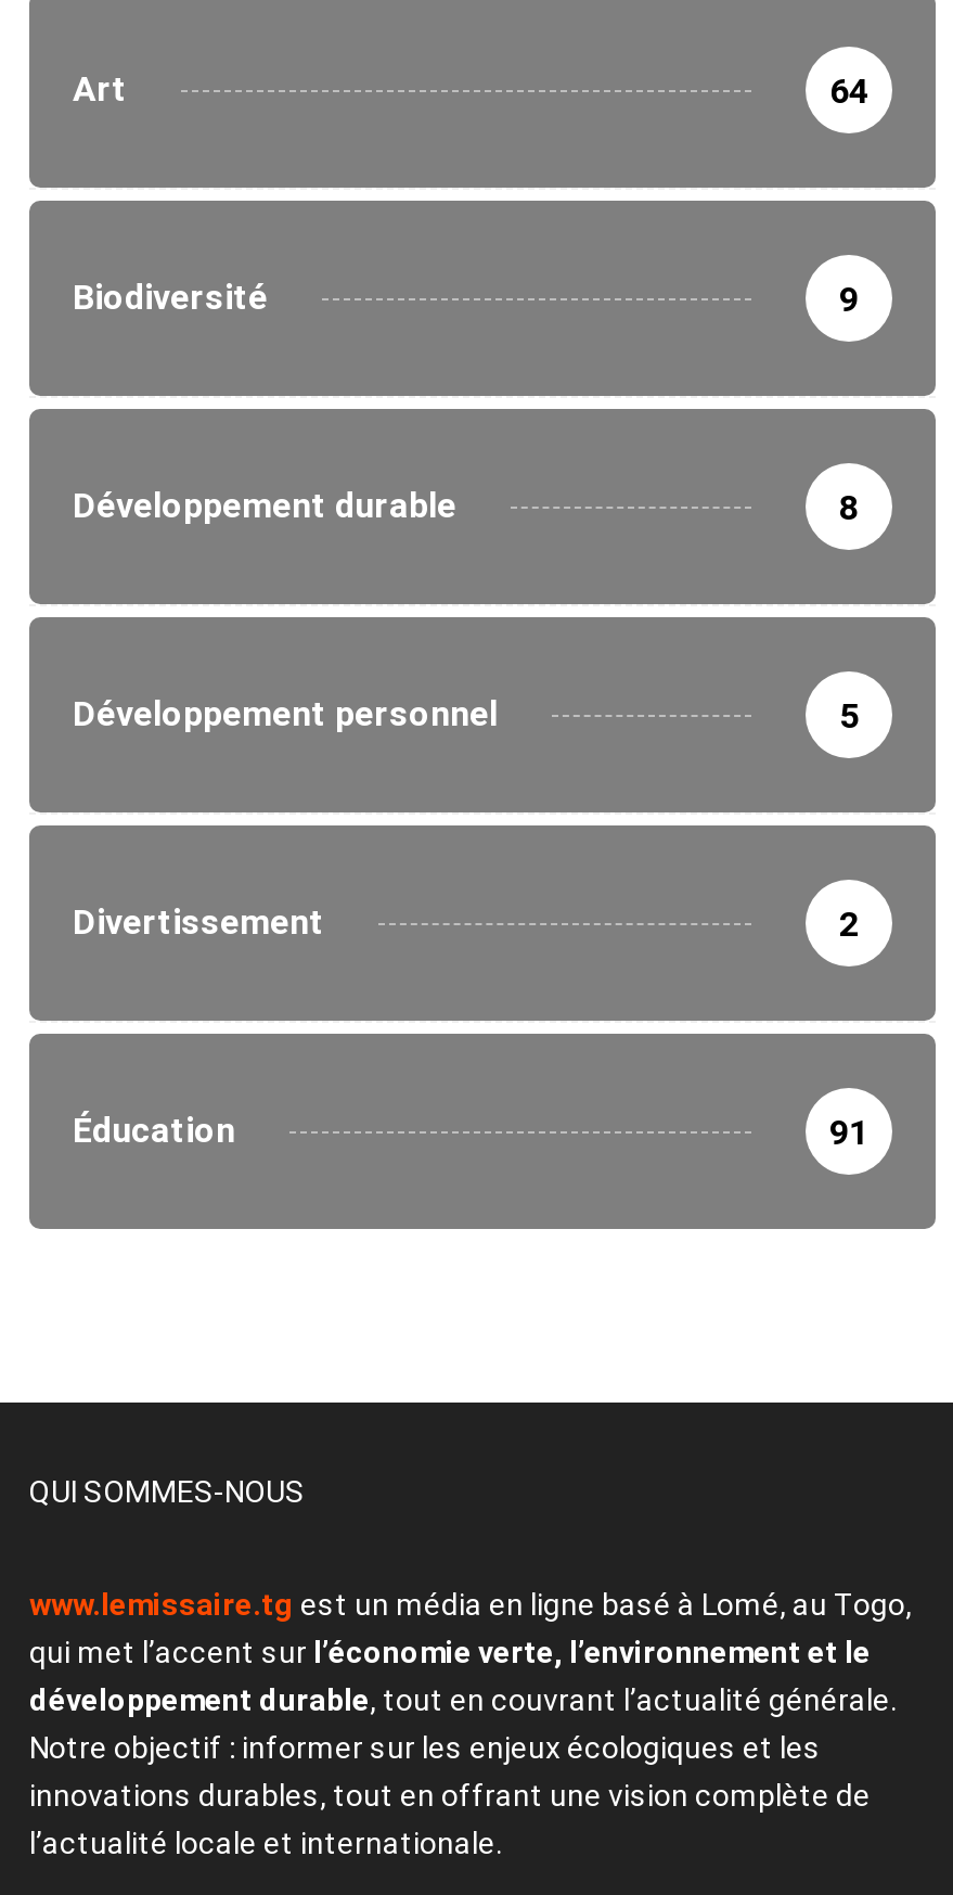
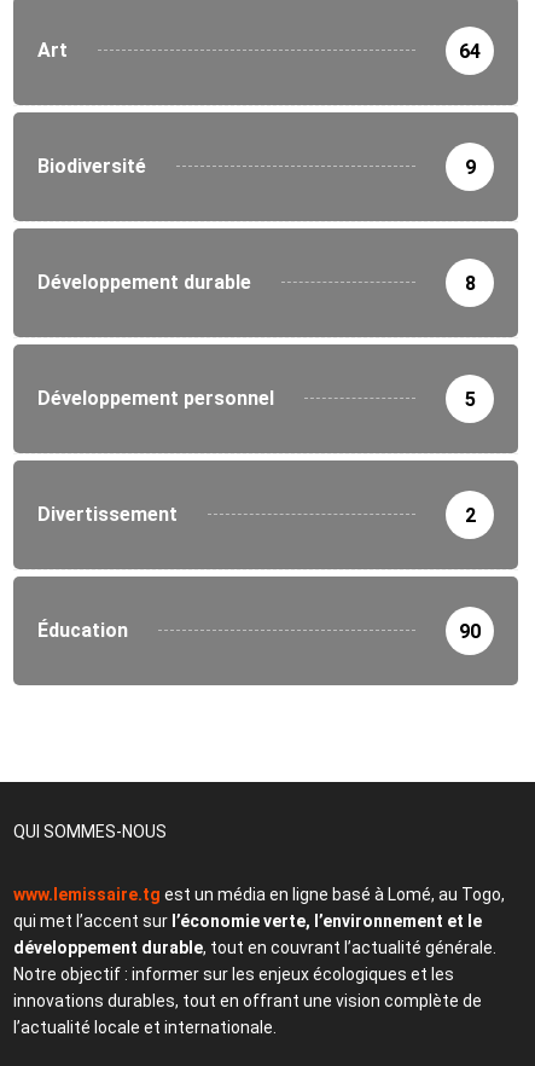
- 91
+ 90
